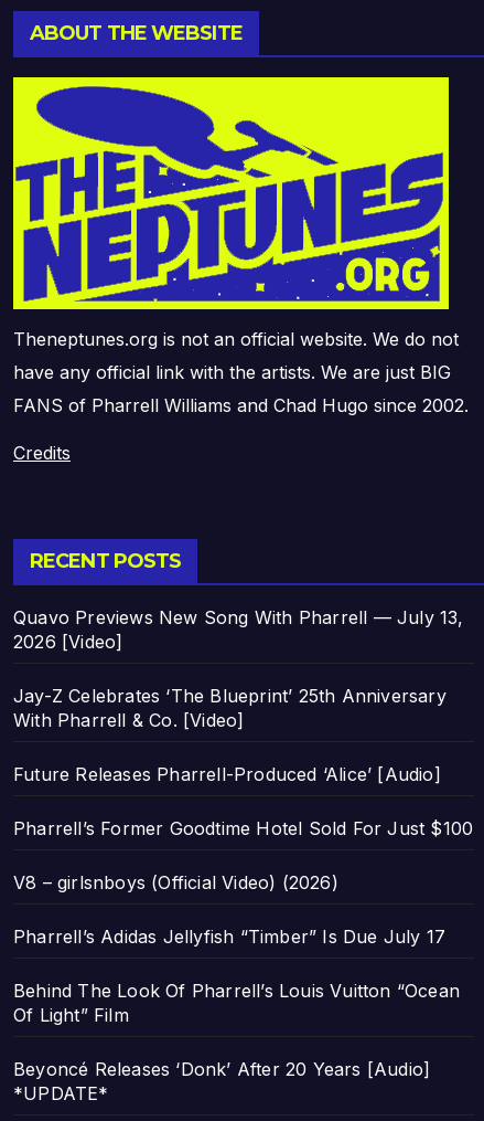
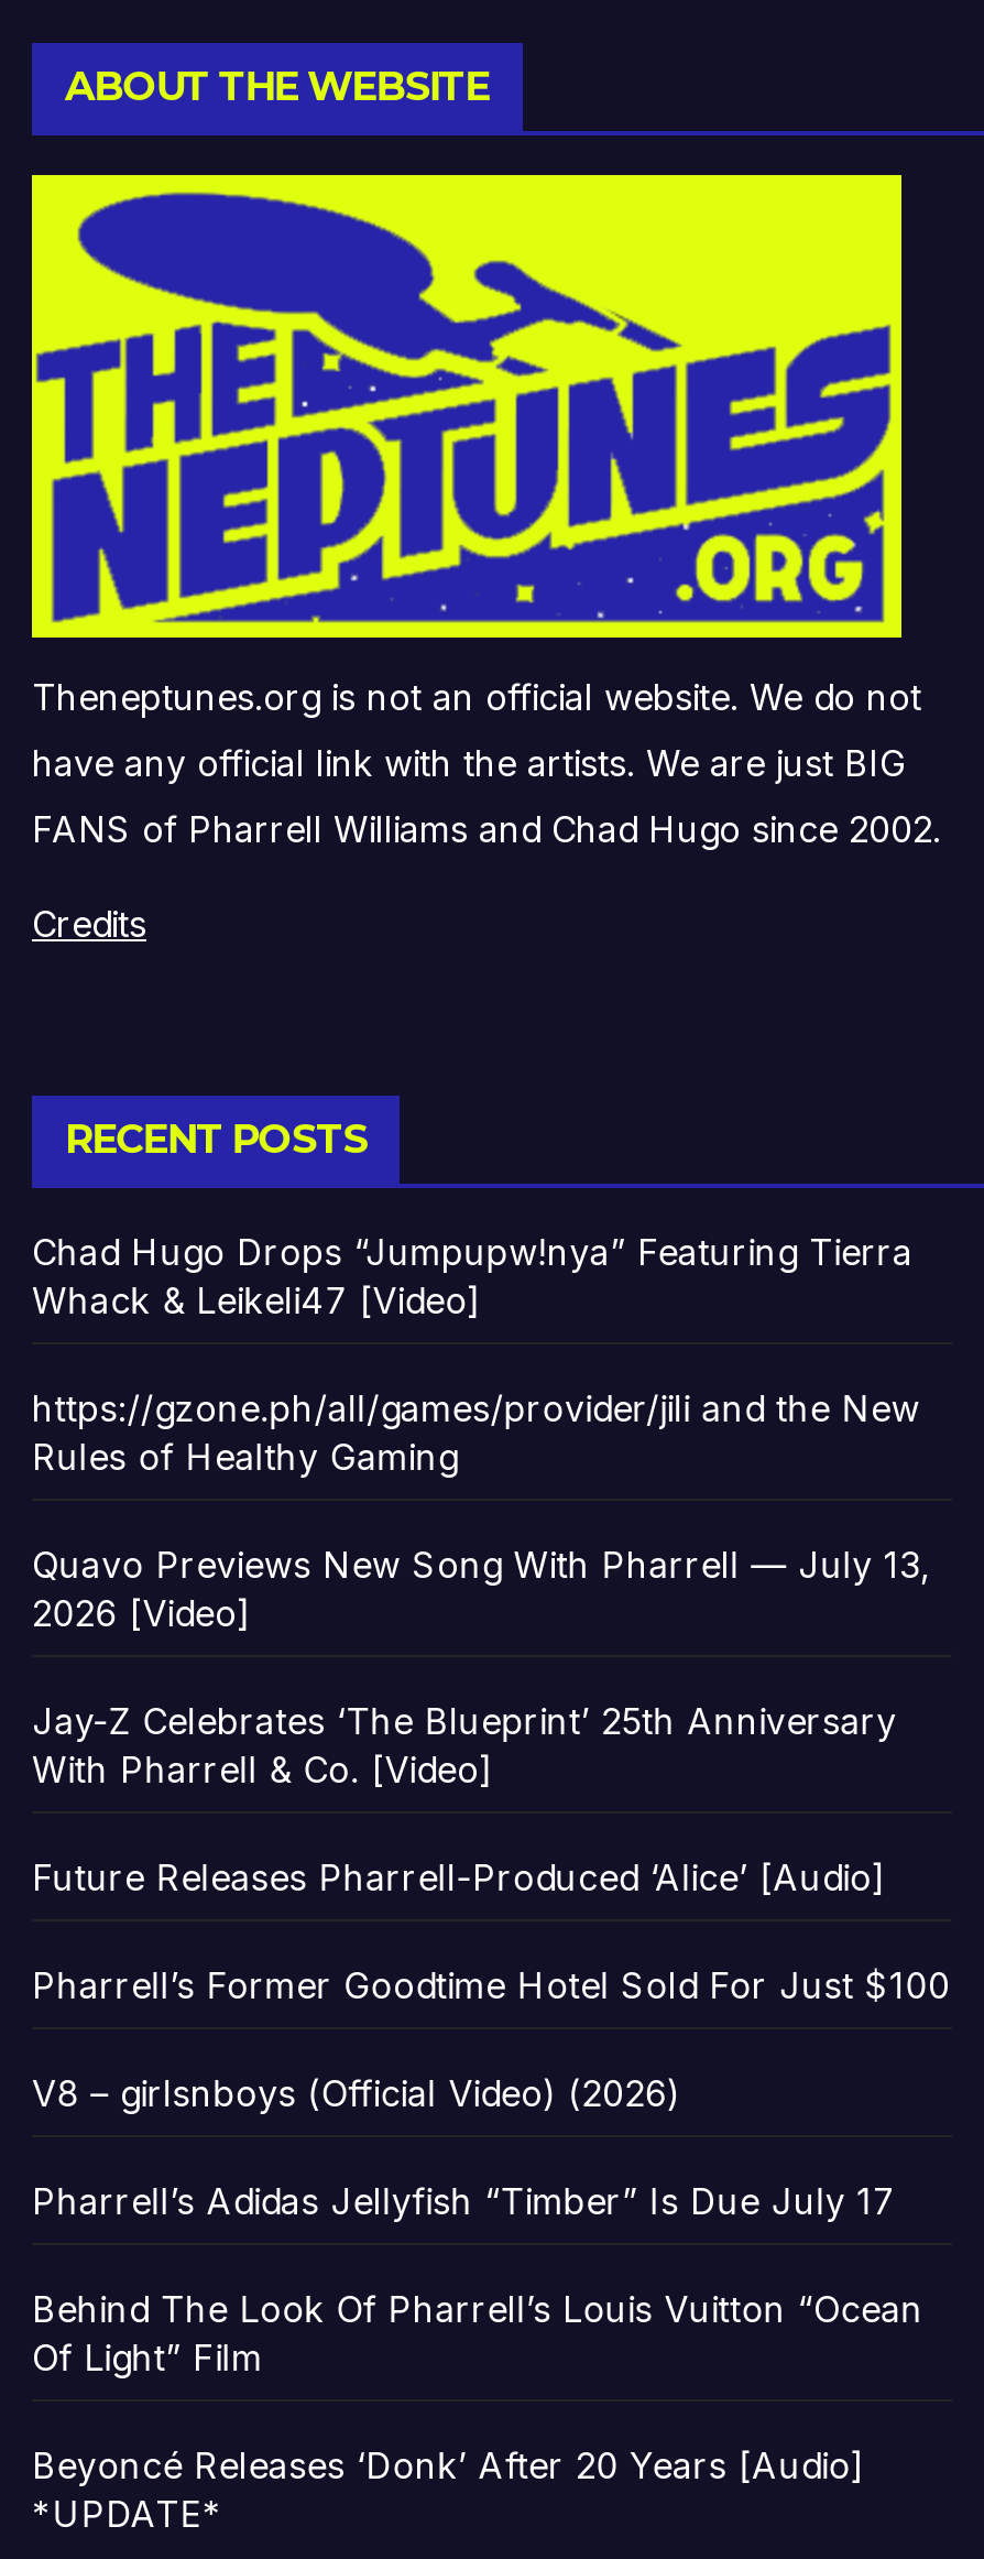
+ Chad Hugo Drops “Jumpupw!nya” Featuring Tierra
+ Whack & Leikeli47 [Video]
+ https://gzone.ph/all/games/provider/jili and the New
+ Rules of Healthy Gaming
